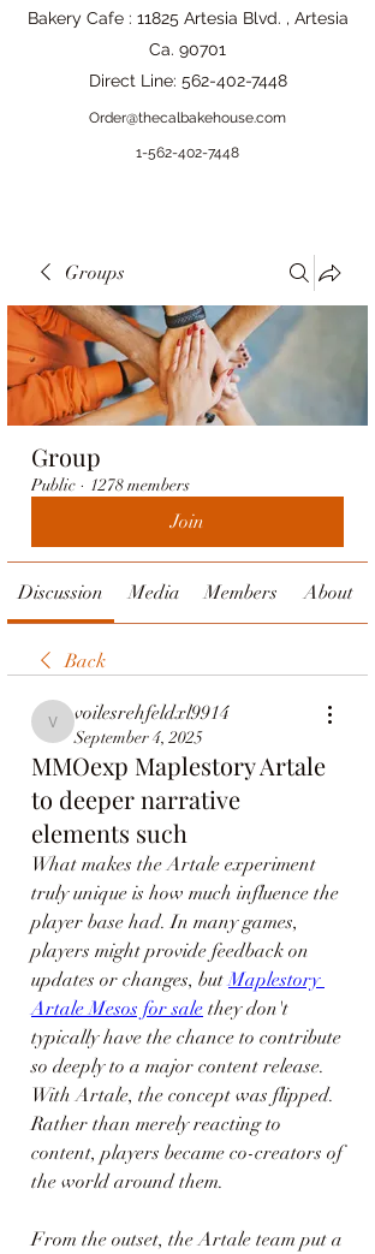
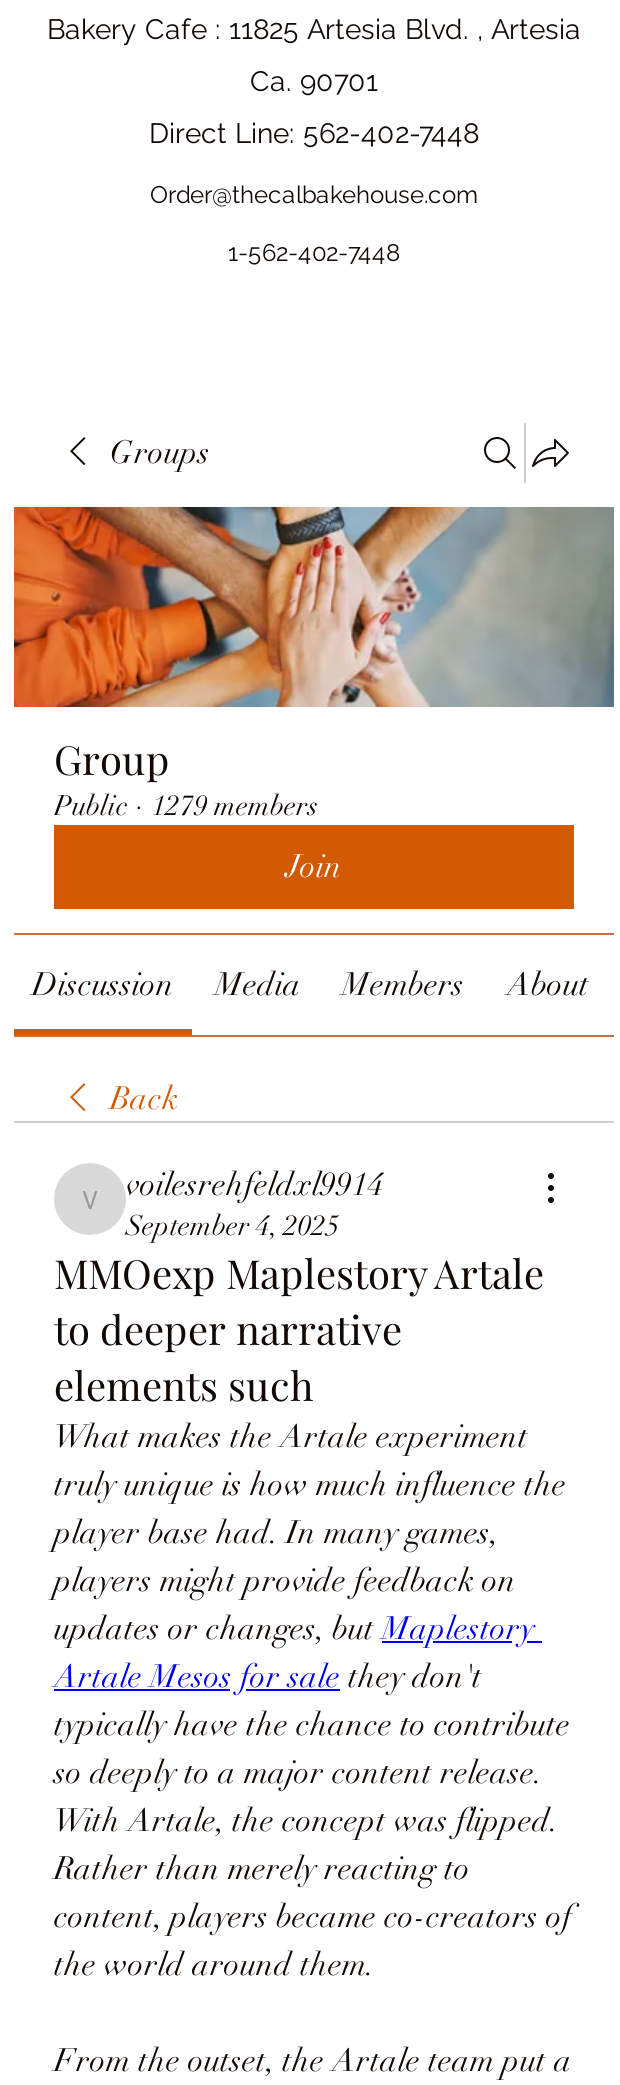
- Public · 1278 members
+ Public · 1279 members
